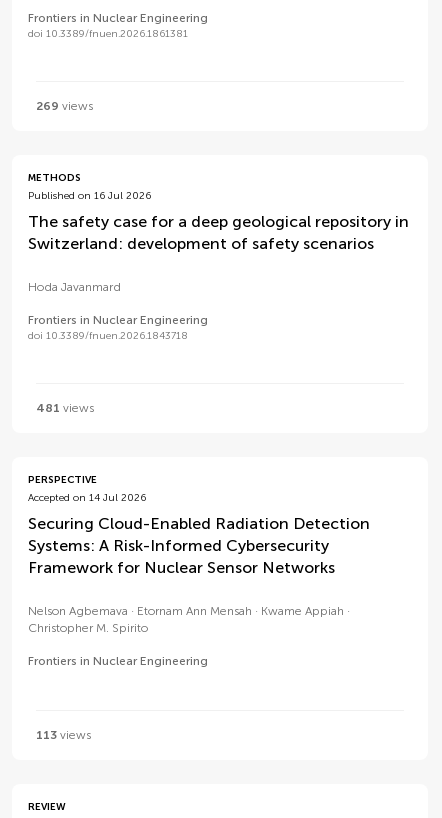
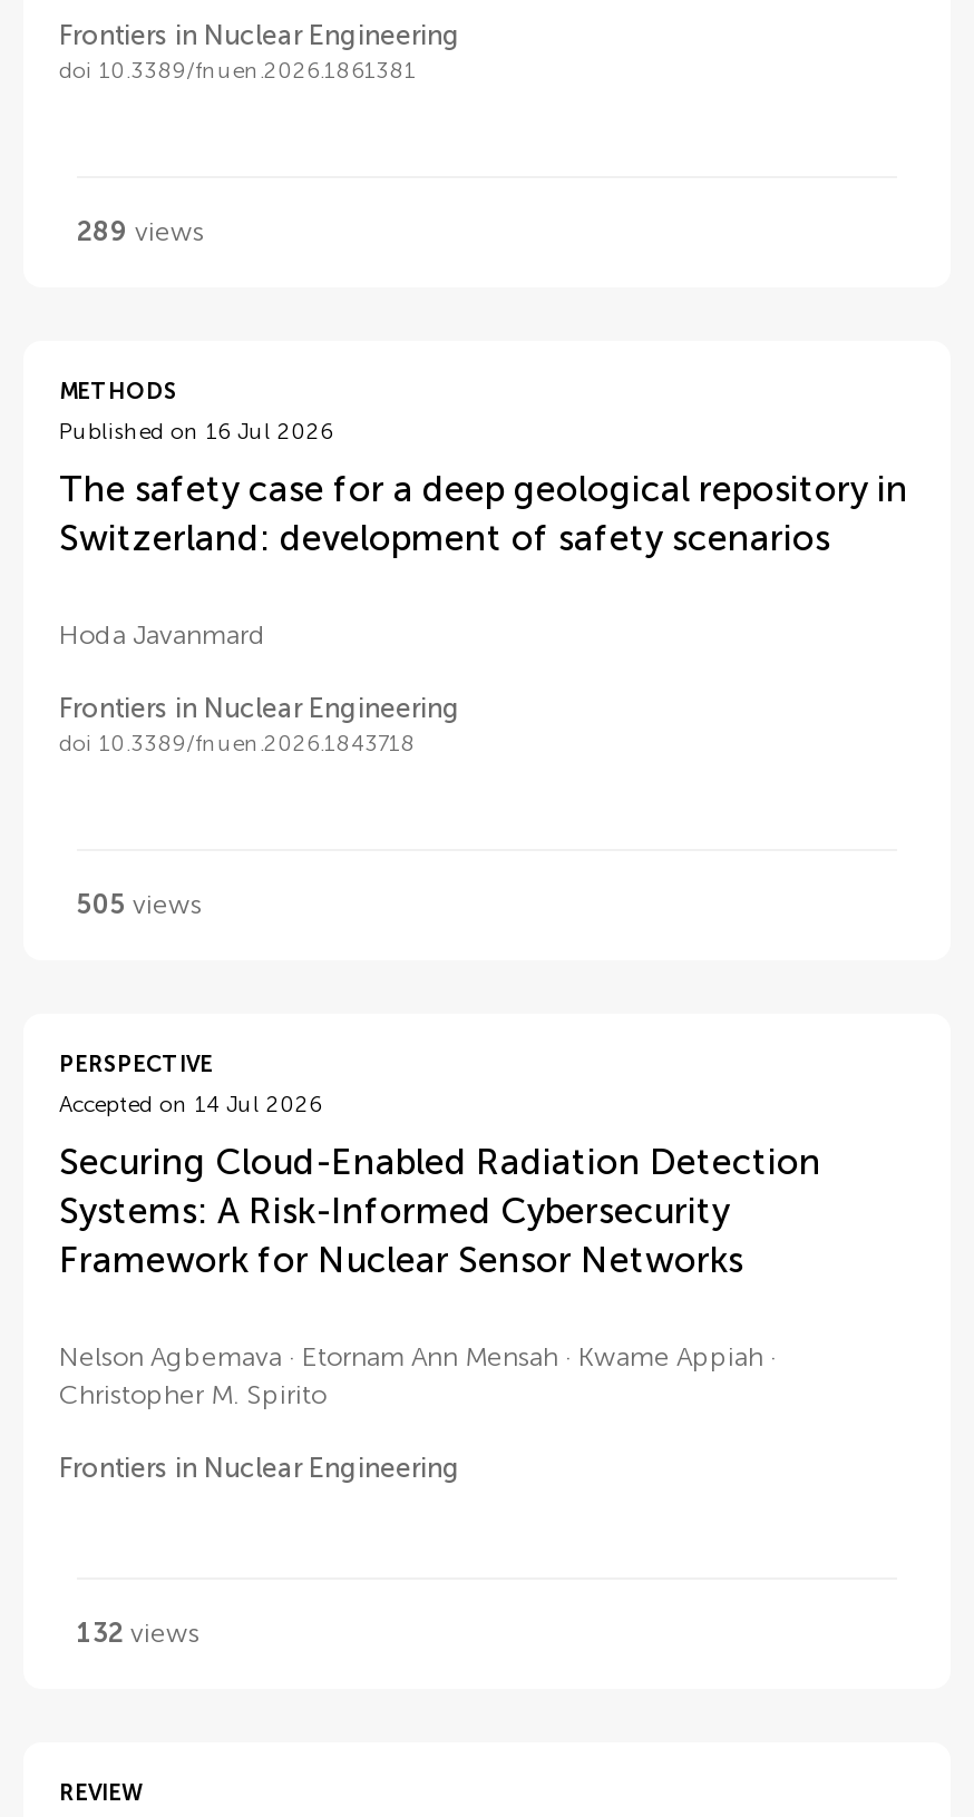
- 269 views
+ 289 views

- 481 views
+ 505 views

- 113 views
+ 132 views
